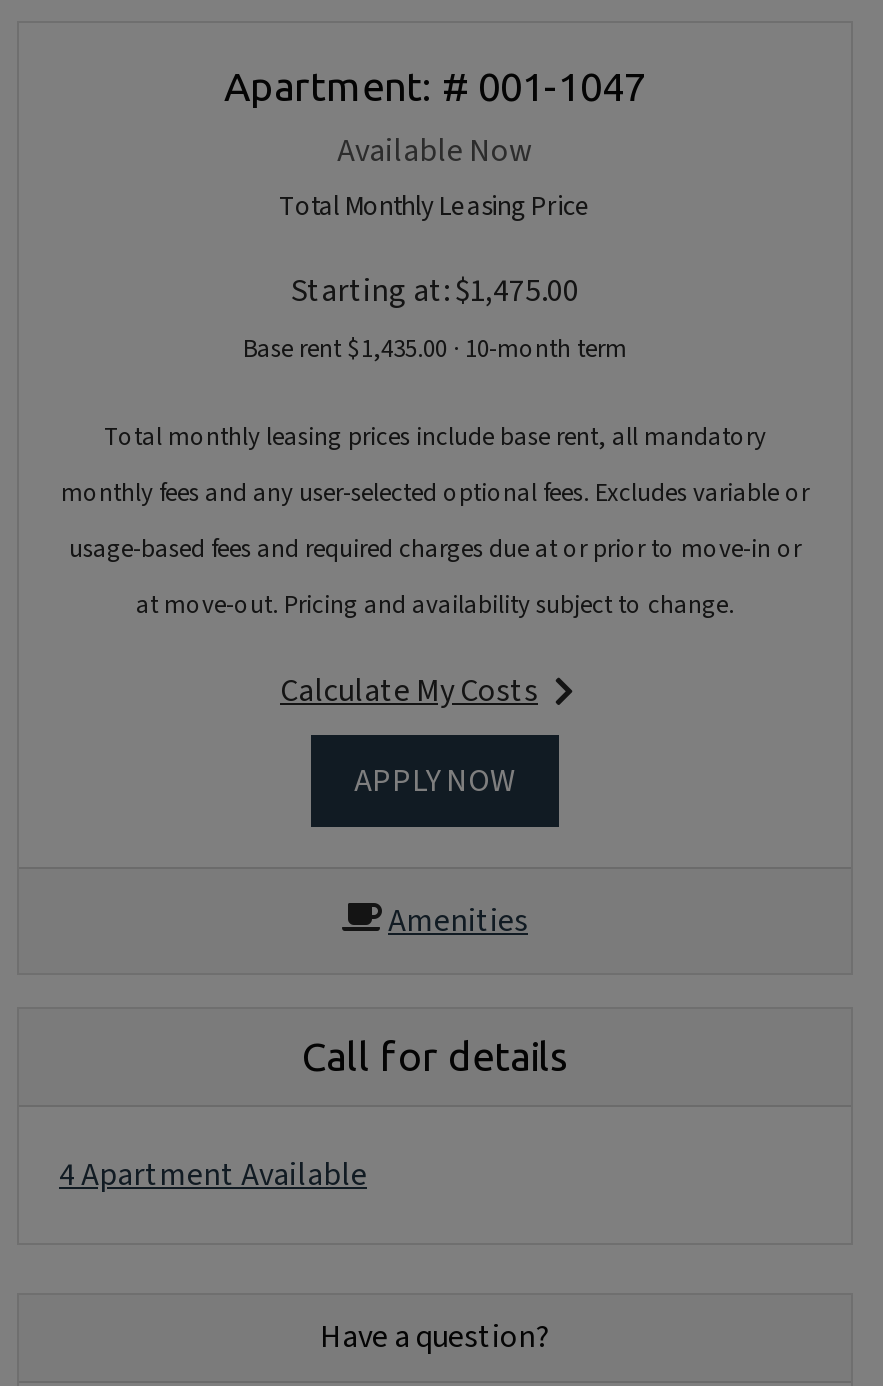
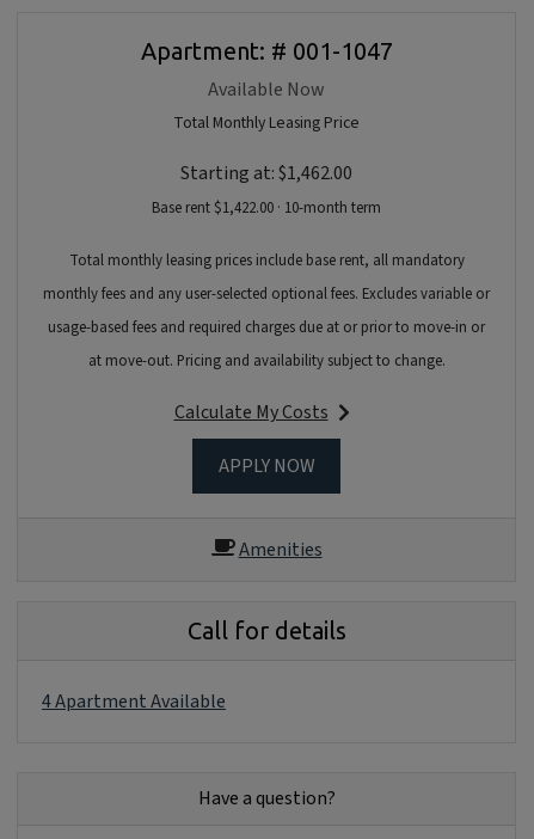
- Starting at:$1,475.00
+ Starting at:$1,462.00

- Base rent $1,435.00 · 10-month term
+ Base rent $1,422.00 · 10-month term
